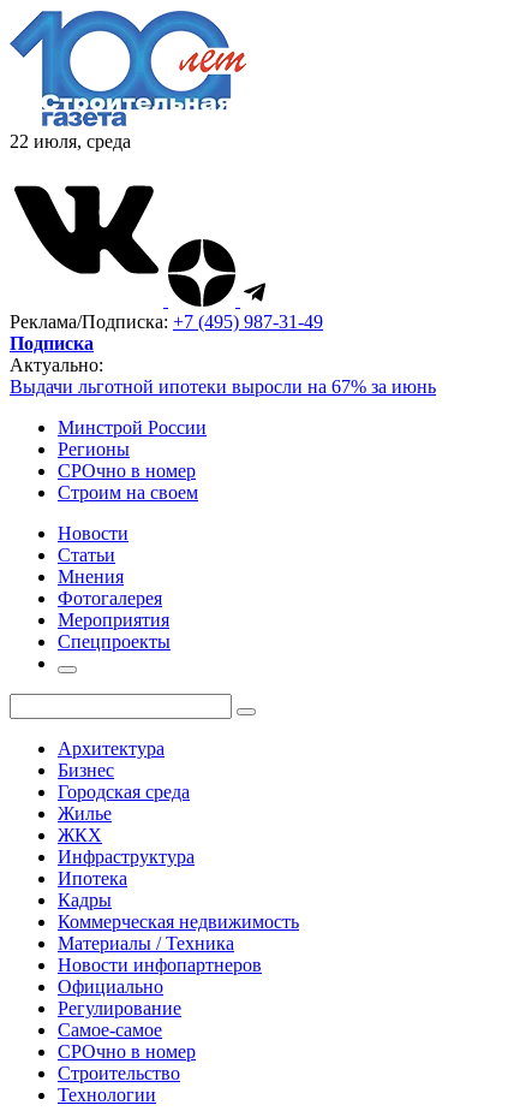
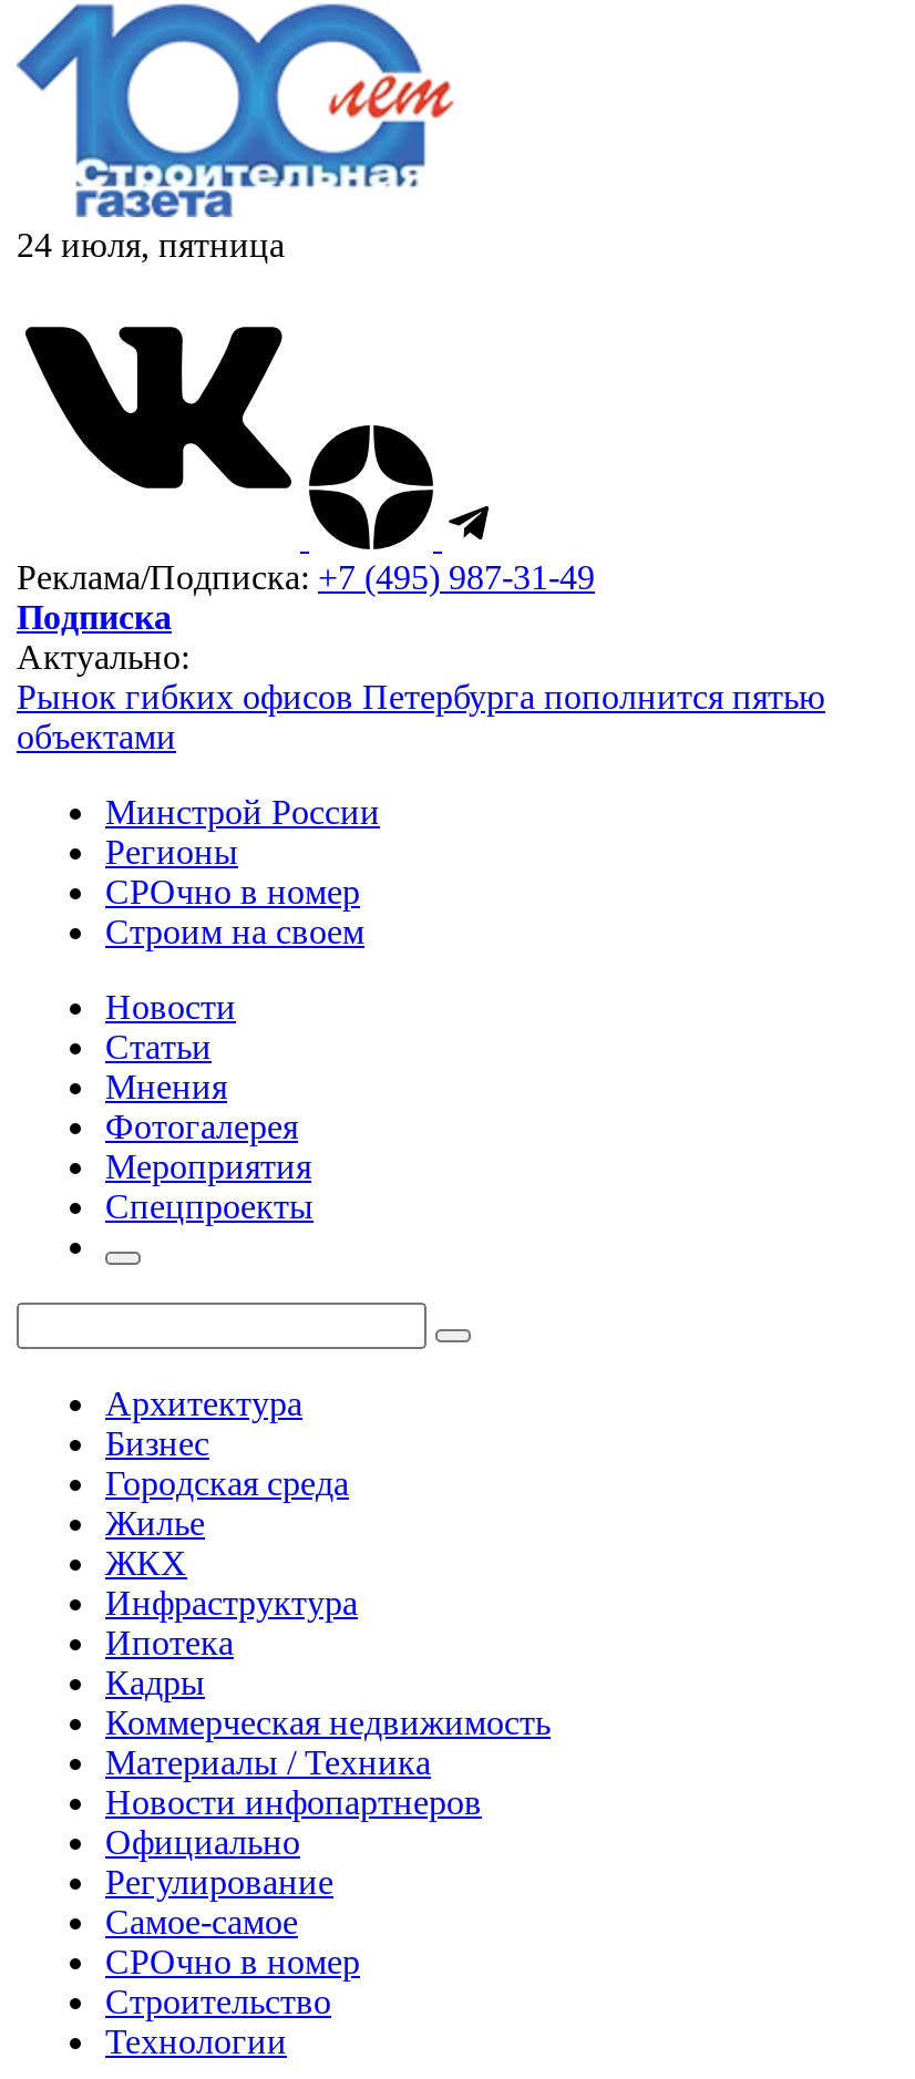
- 22 июля, среда
+ 24 июля, пятница

- Выдачи льготной ипотеки выросли на 67% за июнь
+ Рынок гибких офисов Петербурга пополнится пятью
+ объектами
